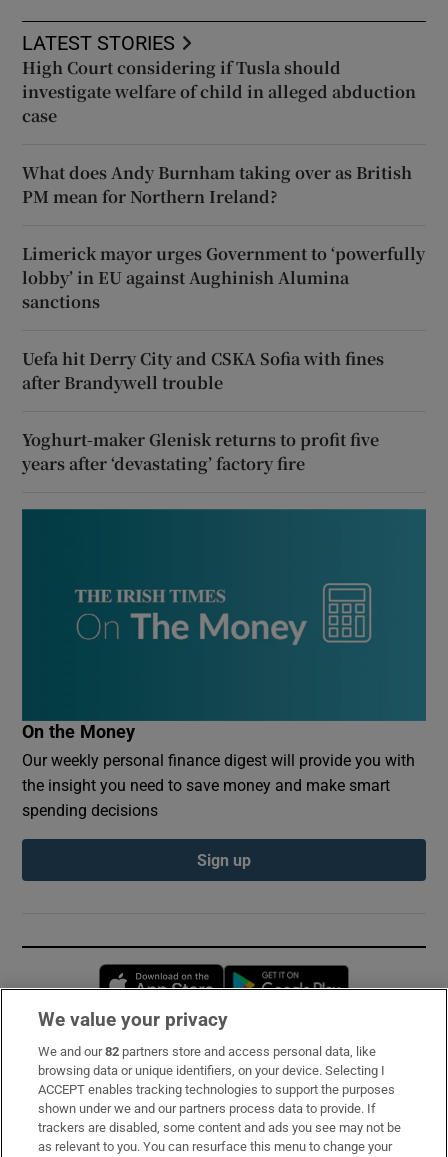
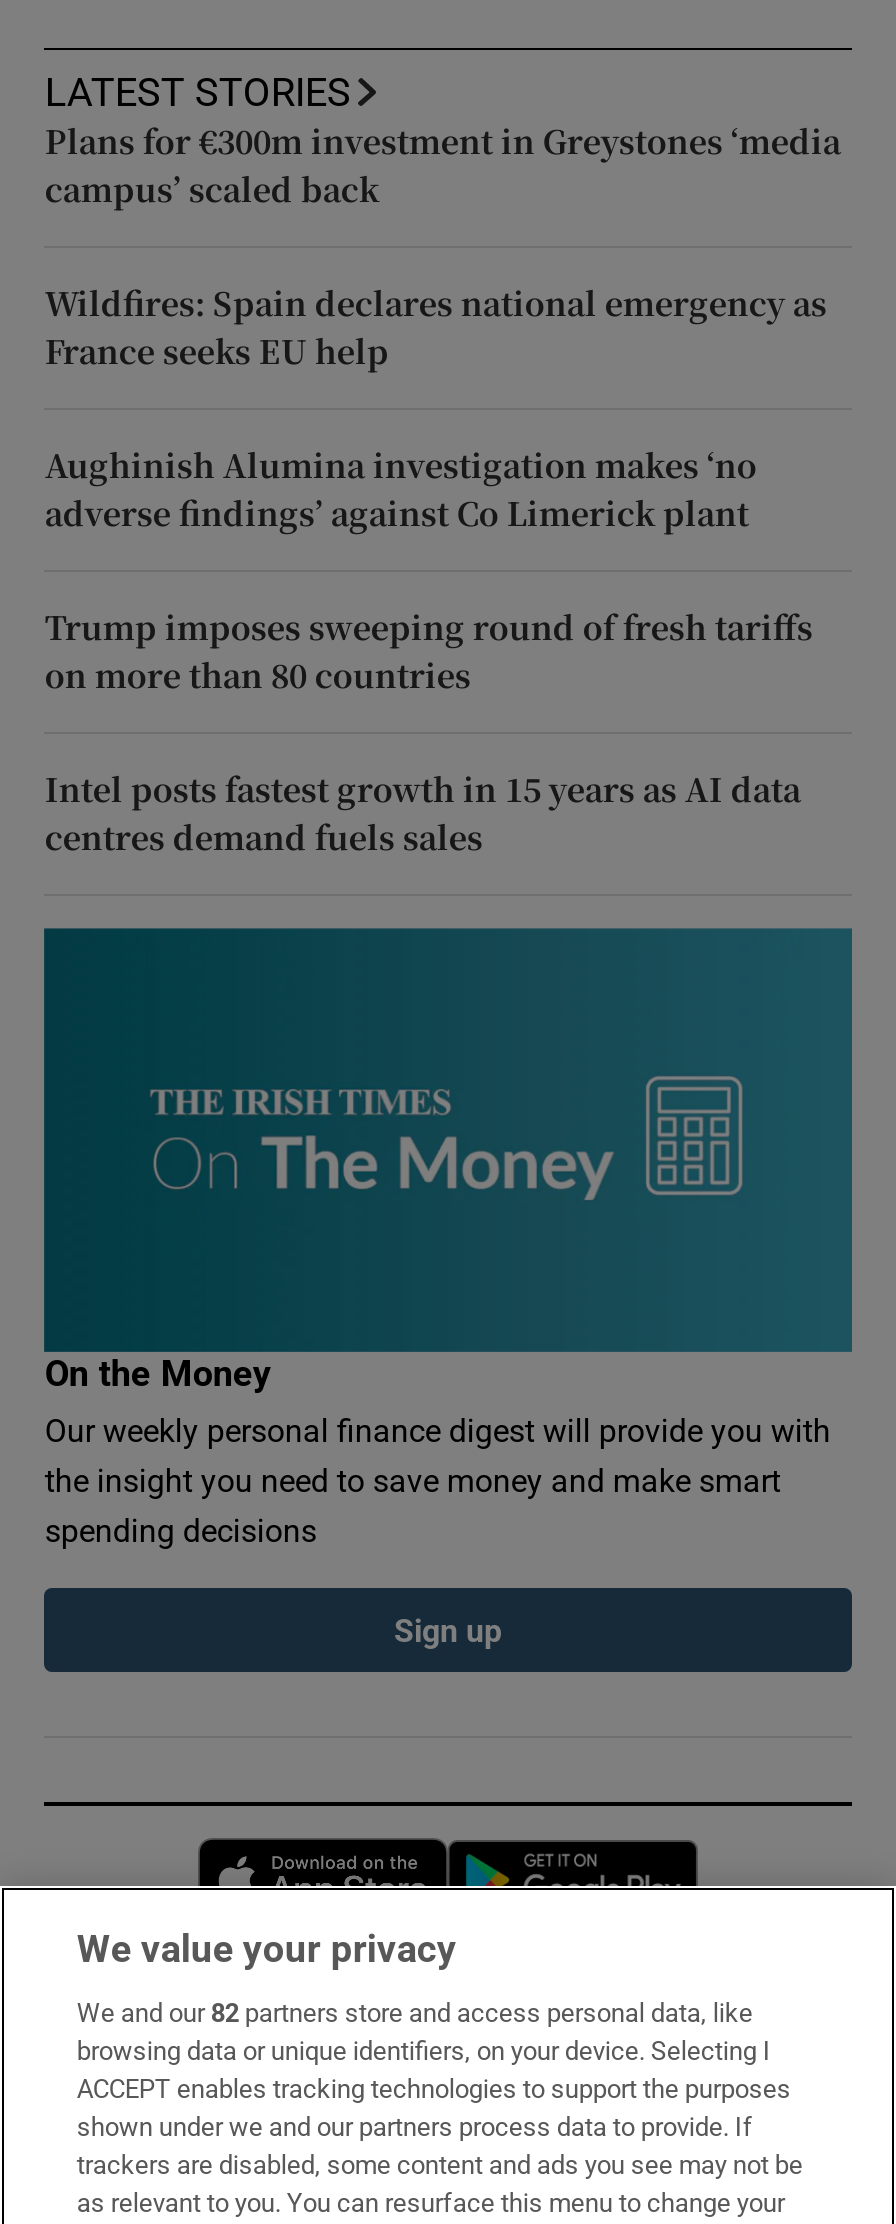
- High Court considering if Tusla should
- investigate welfare of child in alleged abduction
- case
+ Plans for €300m investment in Greystones ‘media
+ campus’ scaled back

- What does Andy Burnham taking over as British
- PM mean for Northern Ireland?
+ Wildfires: Spain declares national emergency as
+ France seeks EU help

- Limerick mayor urges Government to ‘powerfully
- lobby’ in EU against Aughinish Alumina
- sanctions
+ Aughinish Alumina investigation makes ‘no
+ adverse findings’ against Co Limerick plant

- Uefa hit Derry City and CSKA Sofia with fines
- after Brandywell trouble
+ Trump imposes sweeping round of fresh tariffs
+ on more than 80 countries

- Yoghurt-maker Glenisk returns to profit five
- years after ‘devastating’ factory fire
+ Intel posts fastest growth in 15 years as AI data
+ centres demand fuels sales
